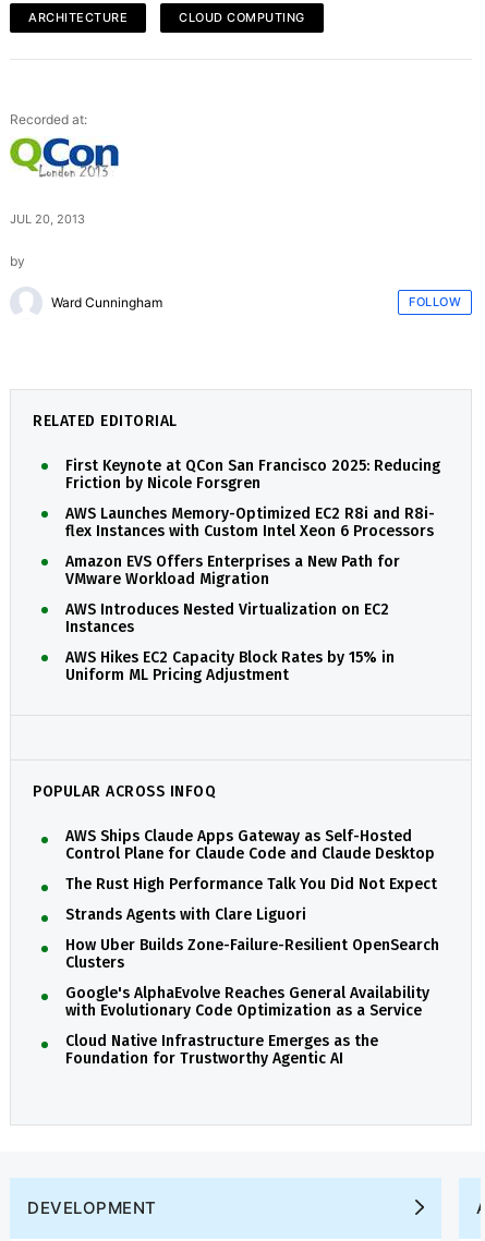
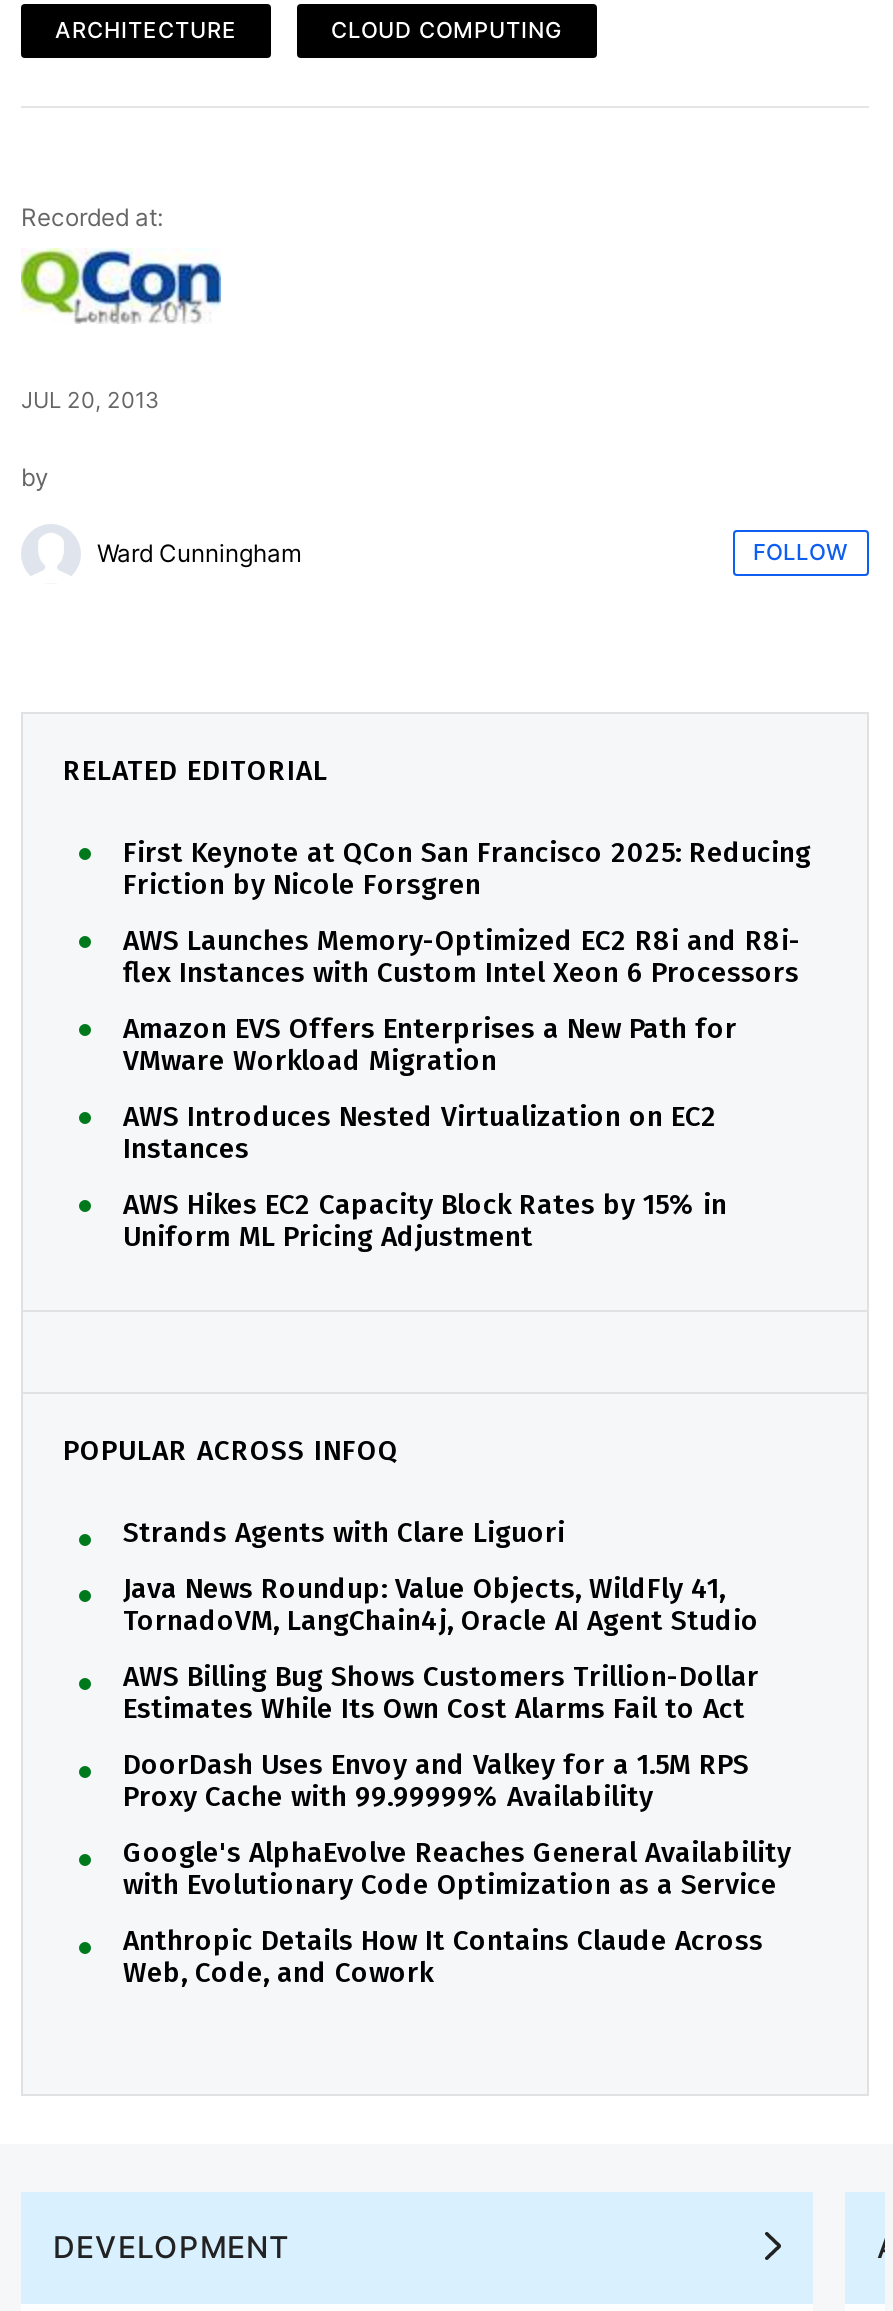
- AWS Ships Claude Apps Gateway as Self-Hosted
- Control Plane for Claude Code and Claude Desktop
- The Rust High Performance Talk You Did Not Expect

moved up: Strands Agents with Clare Liguori

- How Uber Builds Zone-Failure-Resilient OpenSearch
- Clusters
+ Java News Roundup: Value Objects, WildFly 41,
+ TornadoVM, LangChain4j, Oracle AI Agent Studio
+ AWS Billing Bug Shows Customers Trillion-Dollar
+ Estimates While Its Own Cost Alarms Fail to Act
+ DoorDash Uses Envoy and Valkey for a 1.5M RPS
+ Proxy Cache with 99.99999% Availability

- Cloud Native Infrastructure Emerges as the
- Foundation for Trustworthy Agentic AI
+ Anthropic Details How It Contains Claude Across
+ Web, Code, and Cowork
